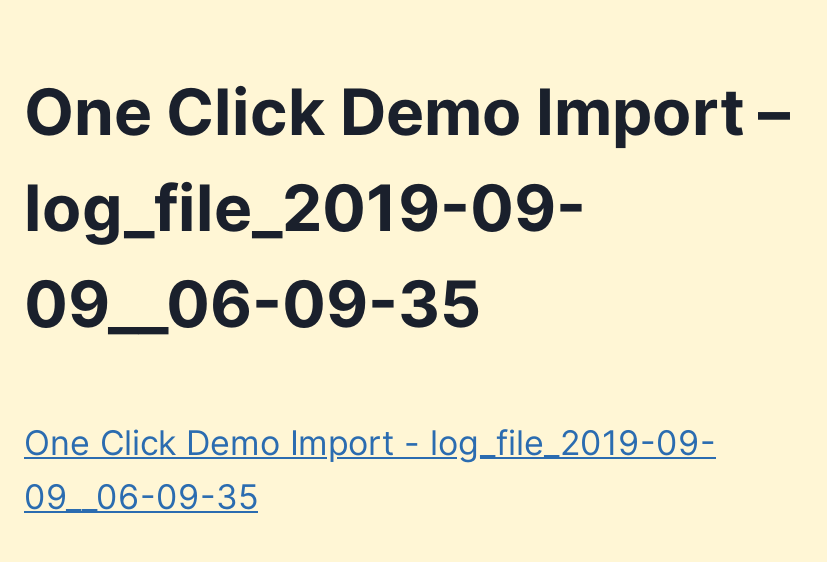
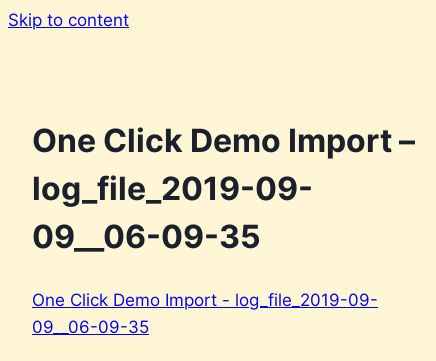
+ Skip to content
